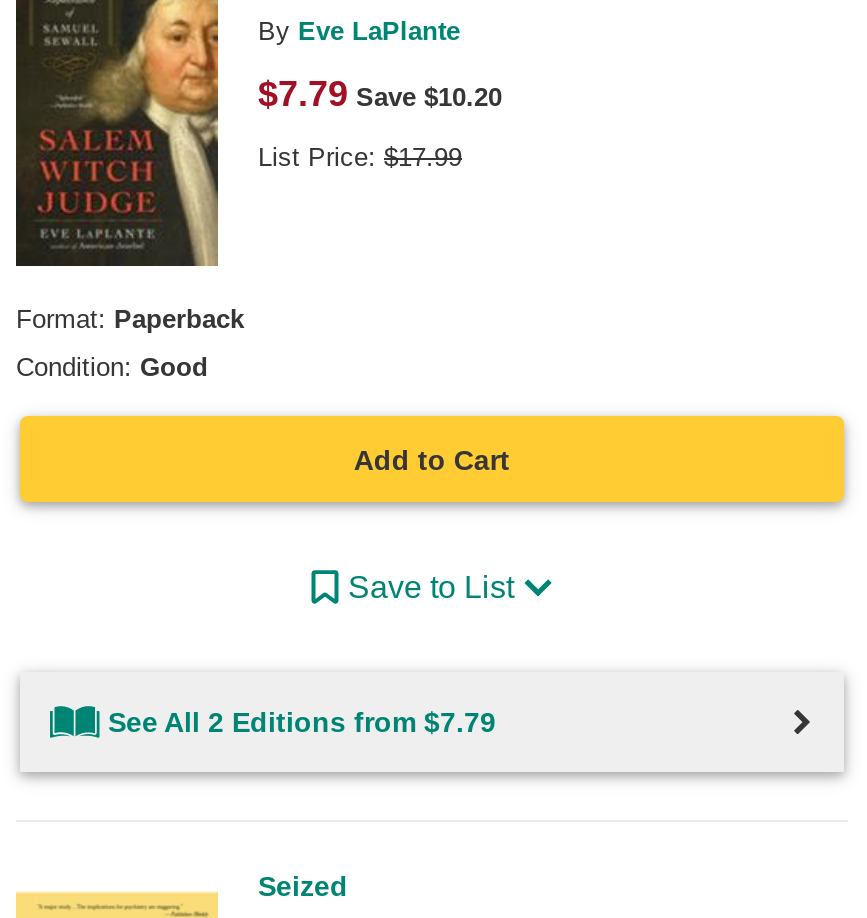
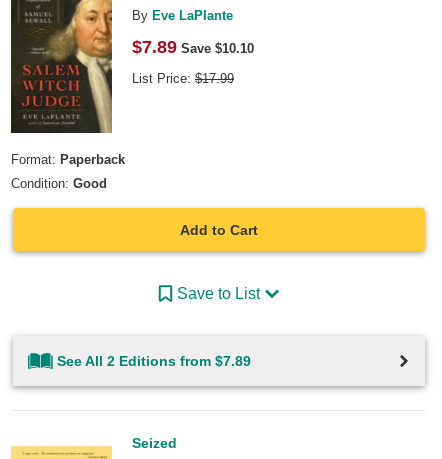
- $7.79 Save $10.20
+ $7.89 Save $10.10

- See All 2 Editions from $7.79
+ See All 2 Editions from $7.89
